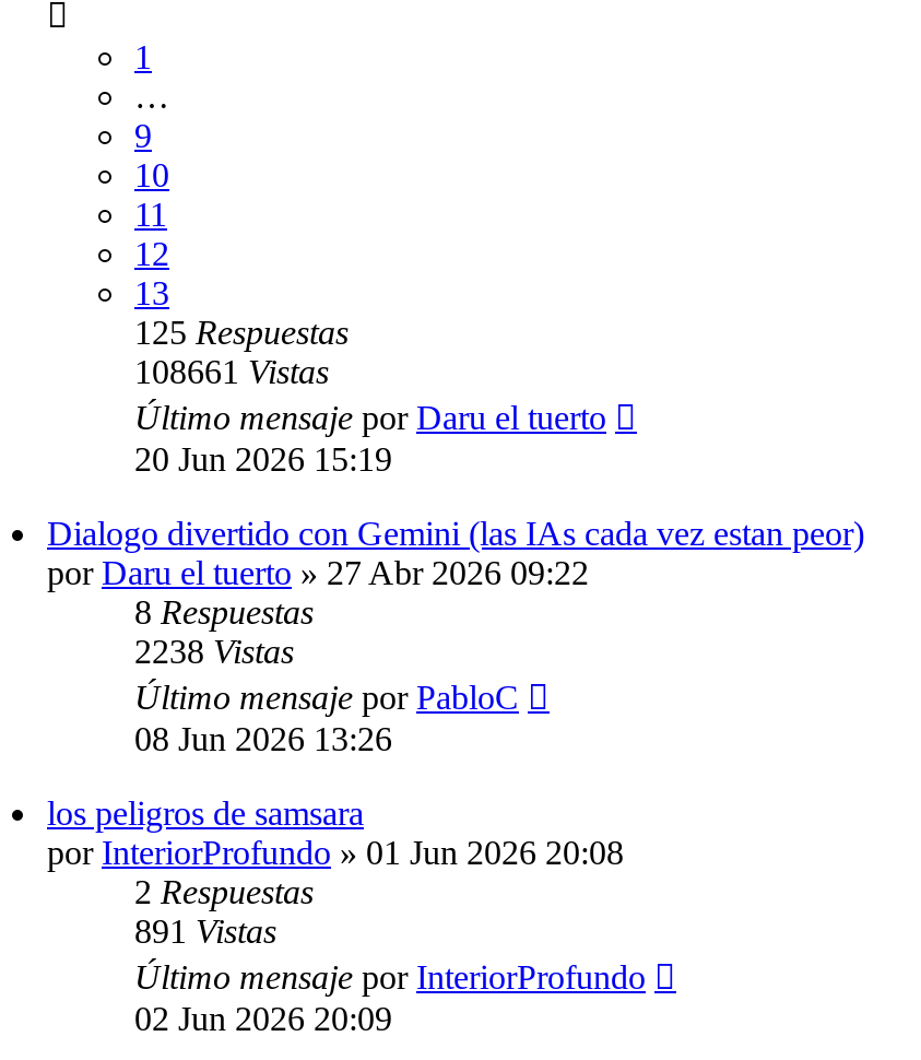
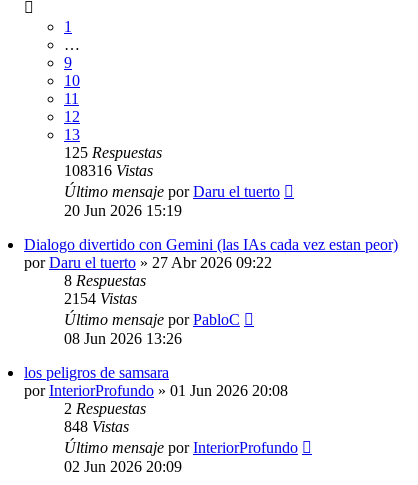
- 108661 Vistas
+ 108316 Vistas

- 2238Vistas
+ 2154Vistas

- 891 Vistas
+ 848 Vistas
